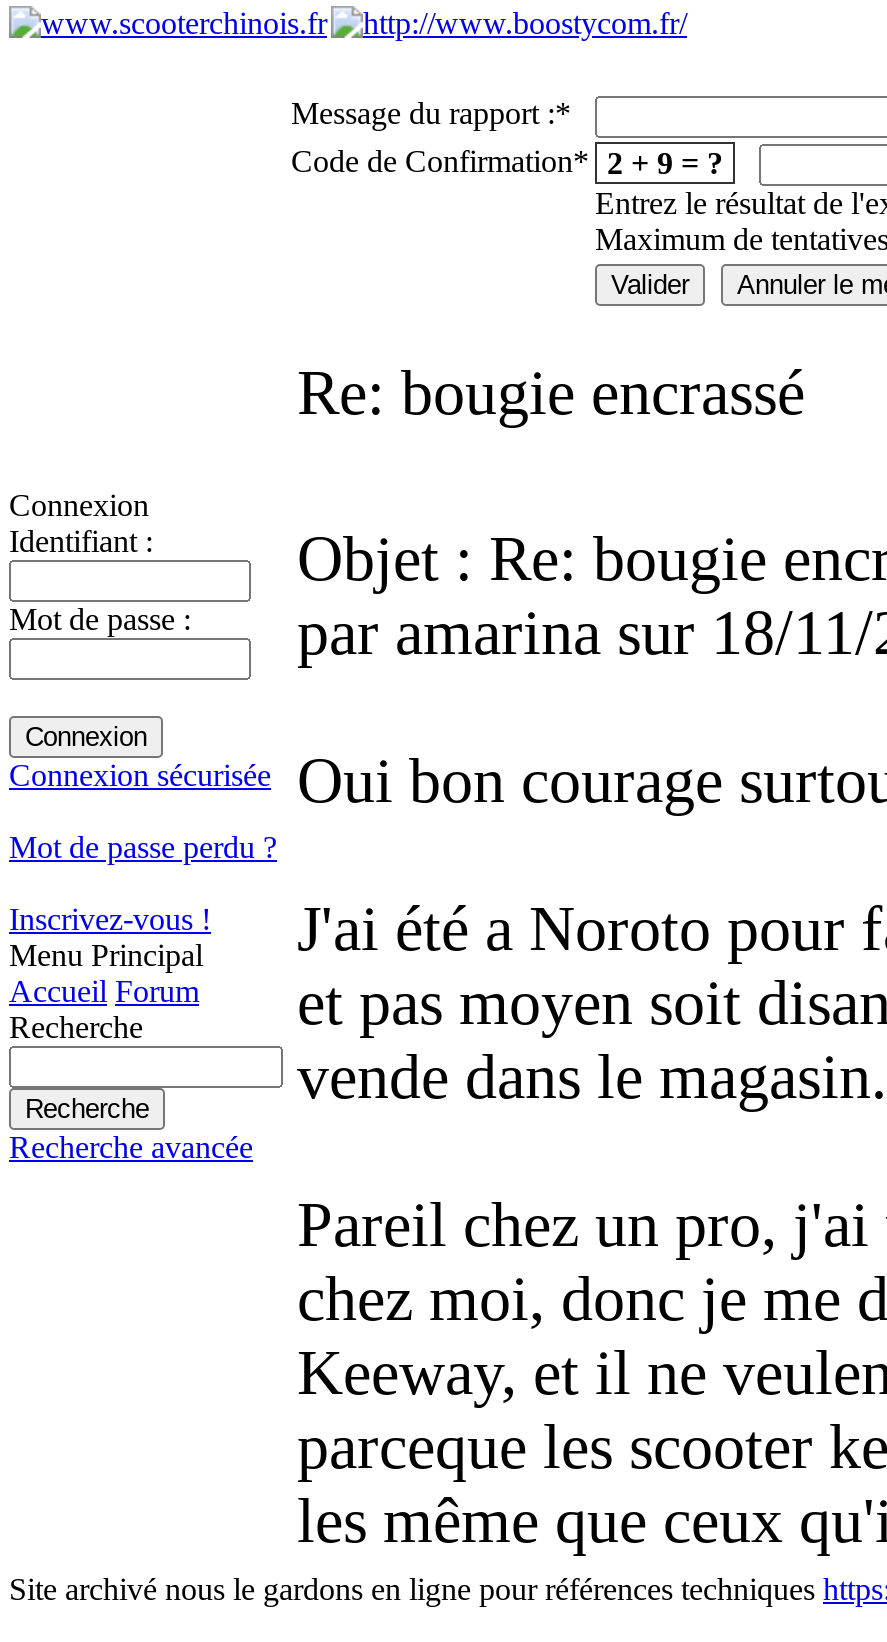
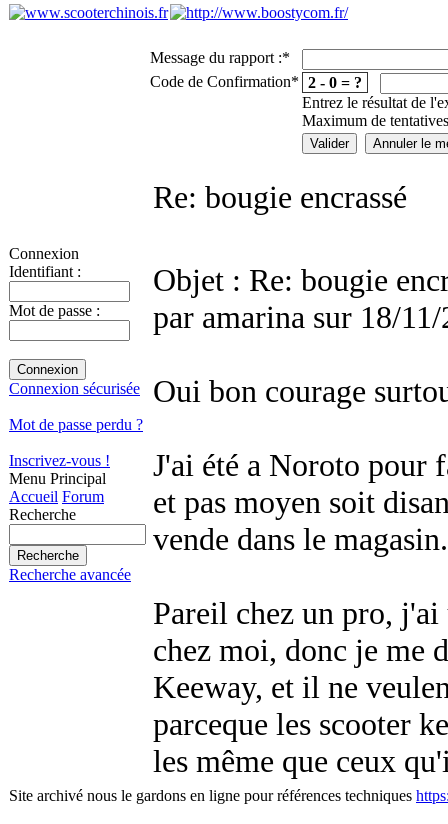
- Code de Confirmation* 2 + 9 = ?
+ Code de Confirmation* 2 - 0 = ?
